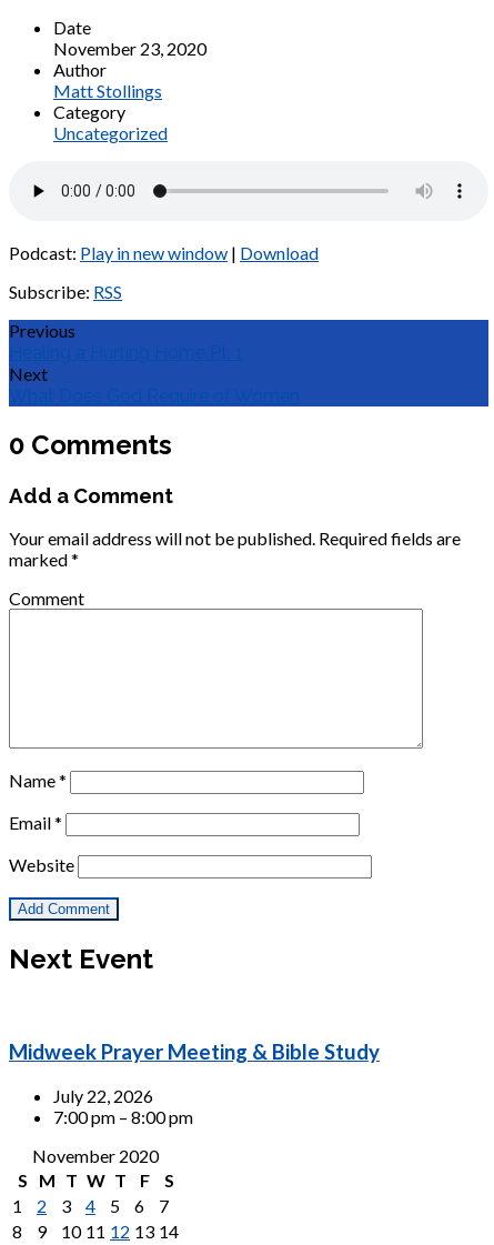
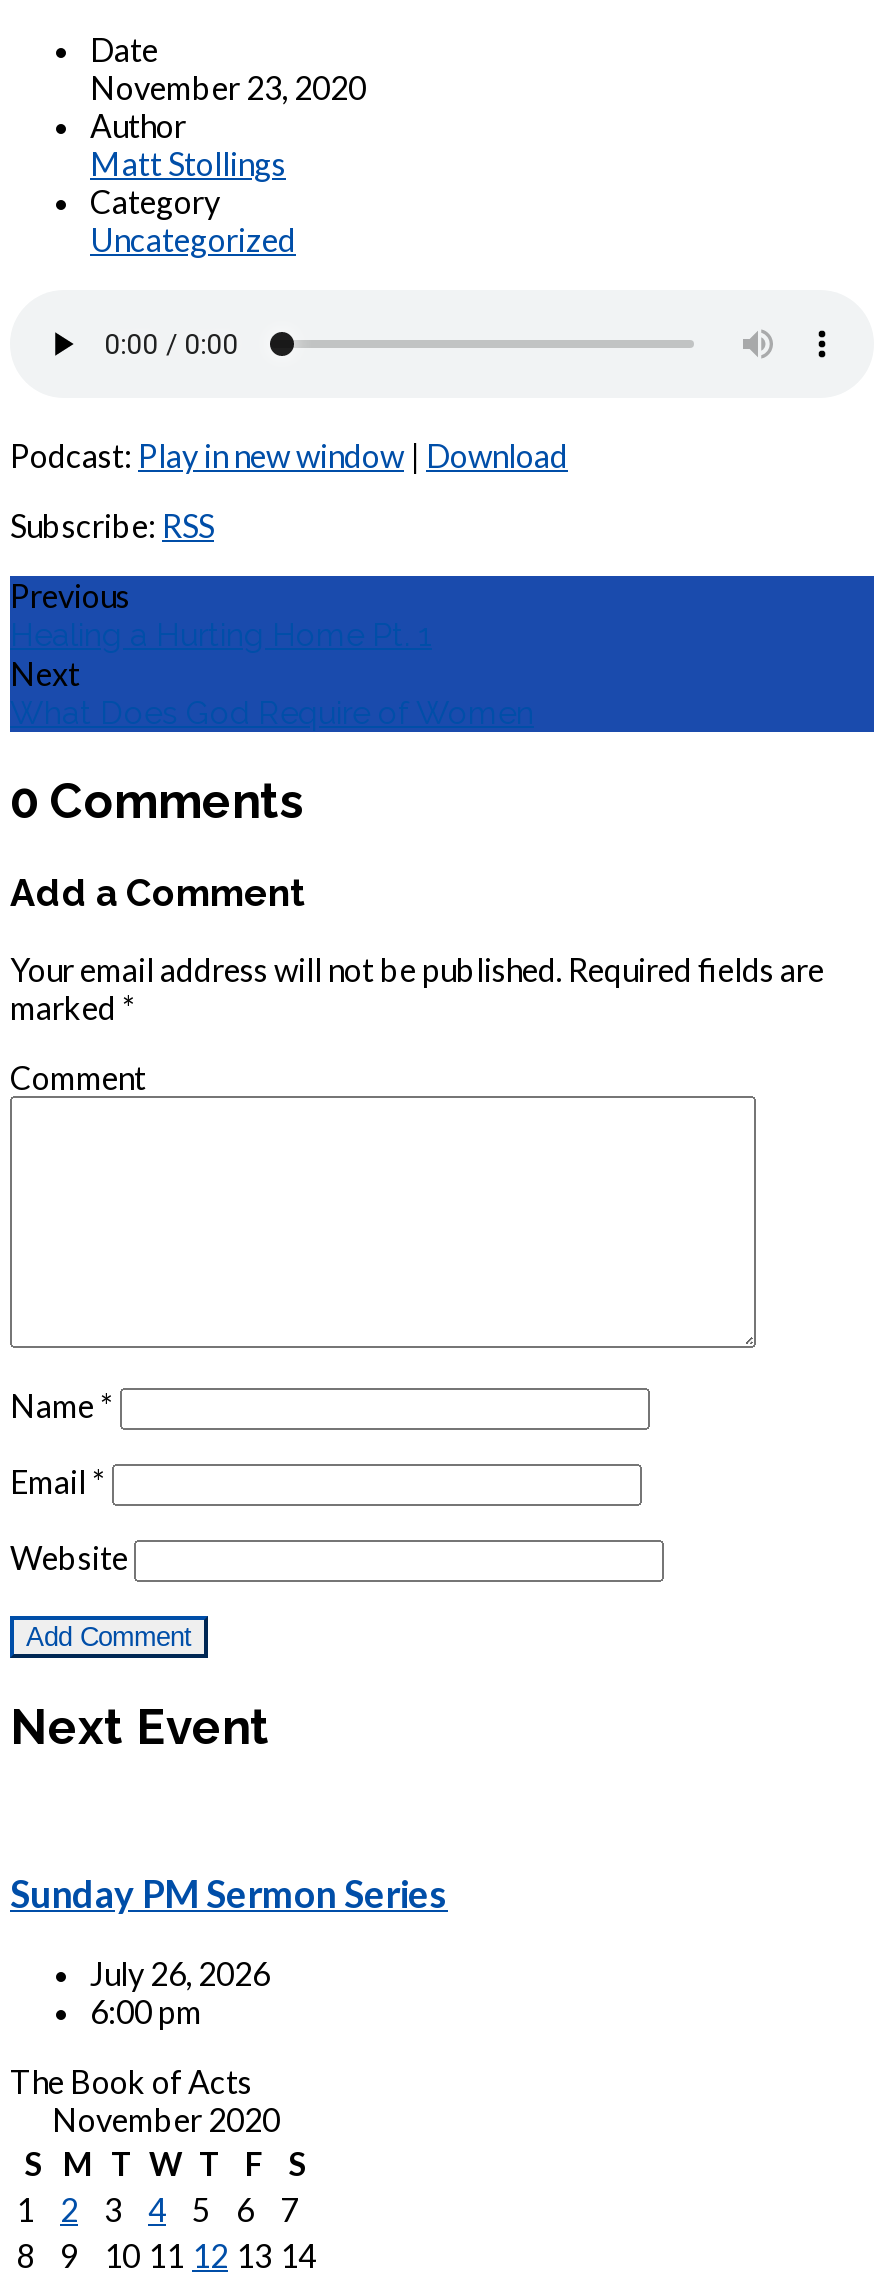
- Midweek Prayer Meeting & Bible Study
- July 22, 2026
- 7:00 pm – 8:00 pm
+ Sunday PM Sermon Series
+ July 26, 2026
+ 6:00 pm
+ The Book of Acts
